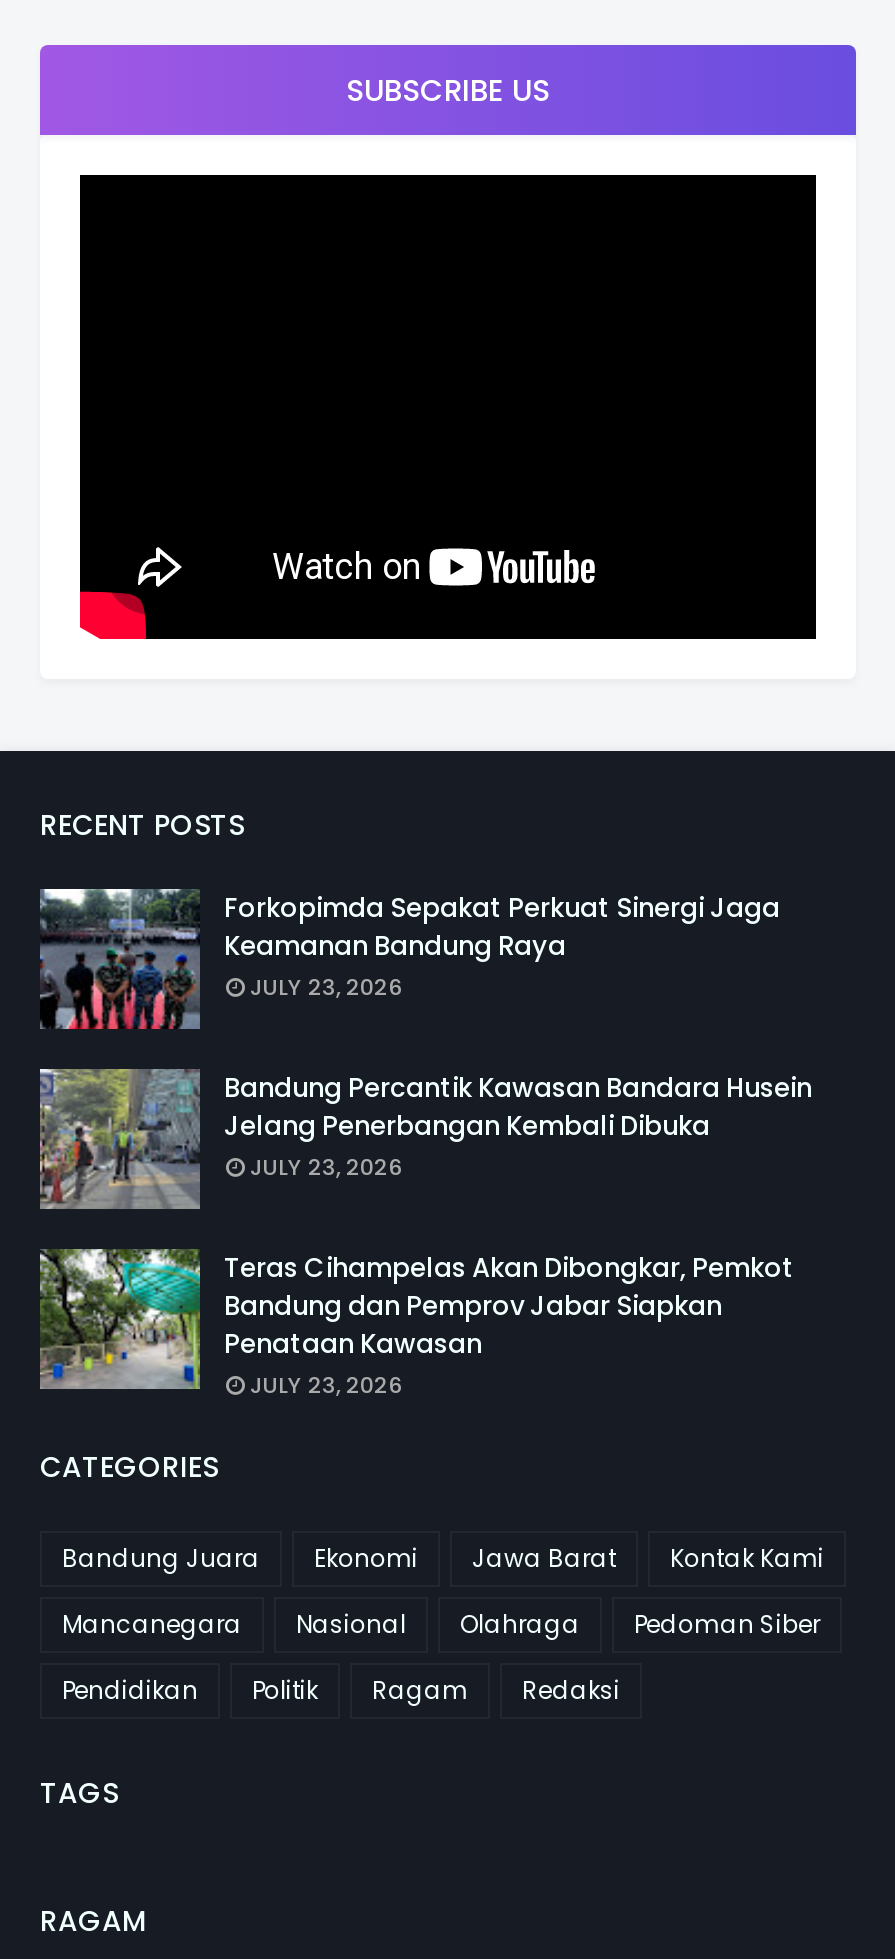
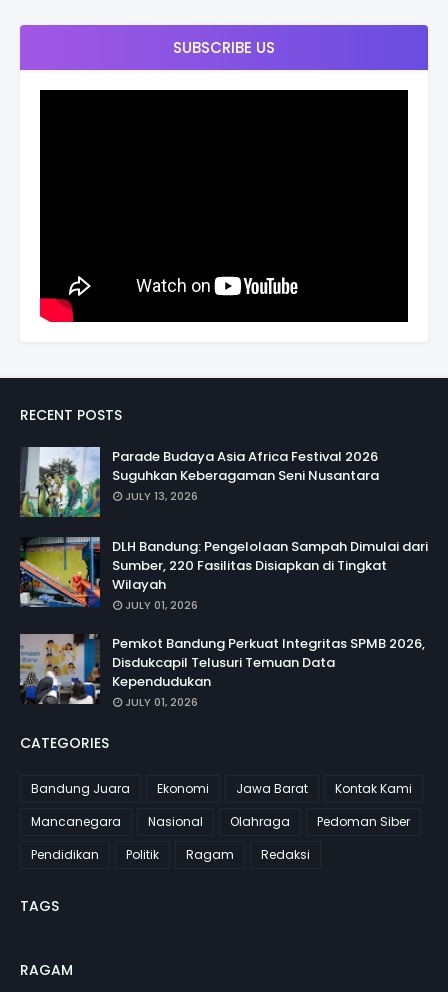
- [image]
- Forkopimda Sepakat Perkuat Sinergi Jaga
- Keamanan Bandung Raya
- JULY 23, 2026
+ [image]
+ Parade Budaya Asia Africa Festival 2026
+ Suguhkan Keberagaman Seni Nusantara
+ JULY 13, 2026

- [image]
- Bandung Percantik Kawasan Bandara Husein
- Jelang Penerbangan Kembali Dibuka
- JULY 23, 2026
+ [image]
+ DLH Bandung: Pengelolaan Sampah Dimulai dari
+ Sumber, 220 Fasilitas Disiapkan di Tingkat
+ Wilayah
+ JULY 01, 2026

- [image]
- Teras Cihampelas Akan Dibongkar, Pemkot
- Bandung dan Pemprov Jabar Siapkan
- Penataan Kawasan
- JULY 23, 2026
+ [image]
+ Pemkot Bandung Perkuat Integritas SPMB 2026,
+ Disdukcapil Telusuri Temuan Data
+ Kependudukan
+ JULY 01, 2026
